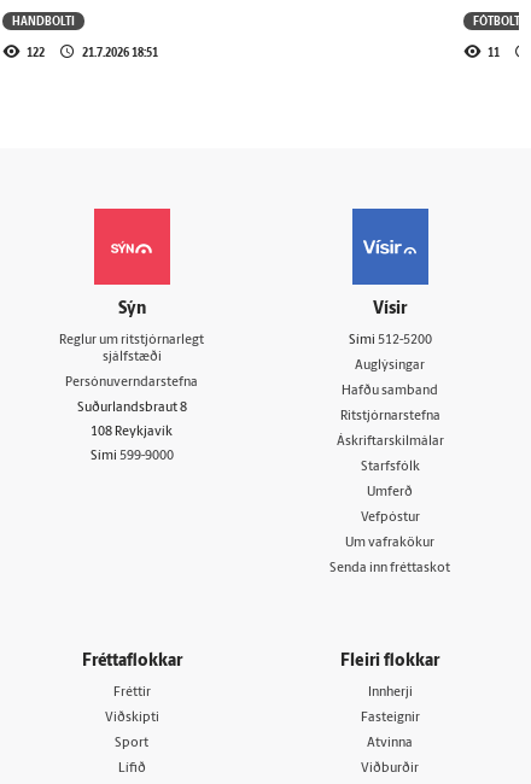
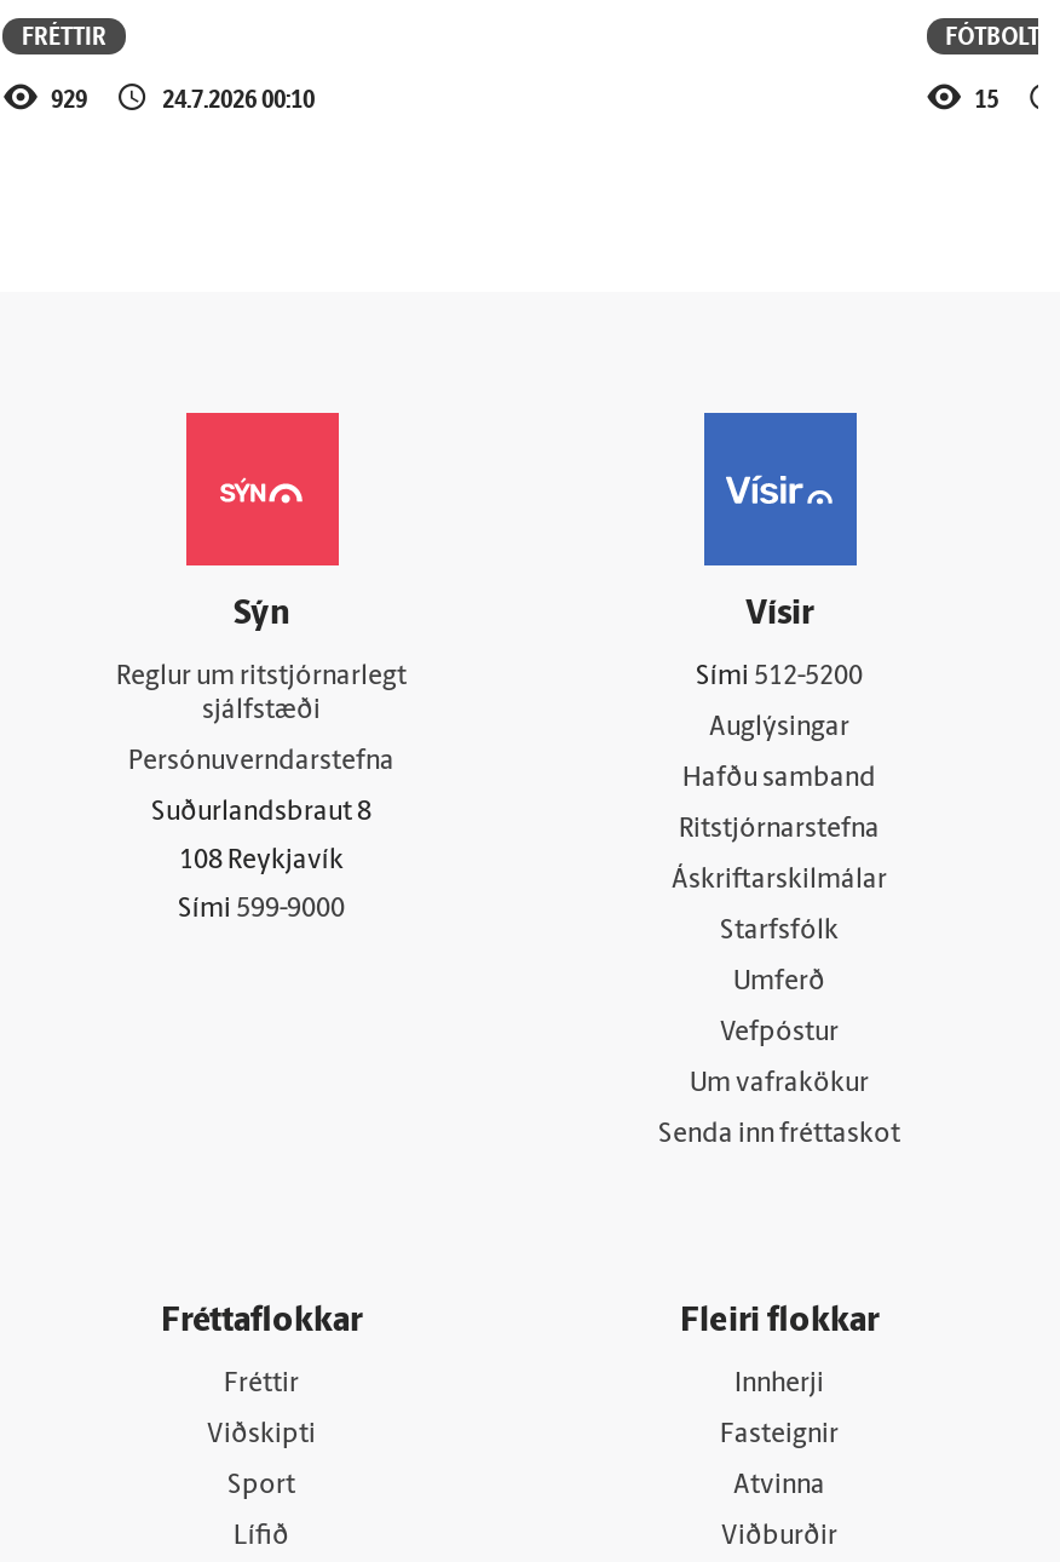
- HANDBOLTI
+ FRÉTTIR

- 122
- 21.7.2026 18:51
+ 929
+ 24.7.2026 00:10

- 11
+ 15
